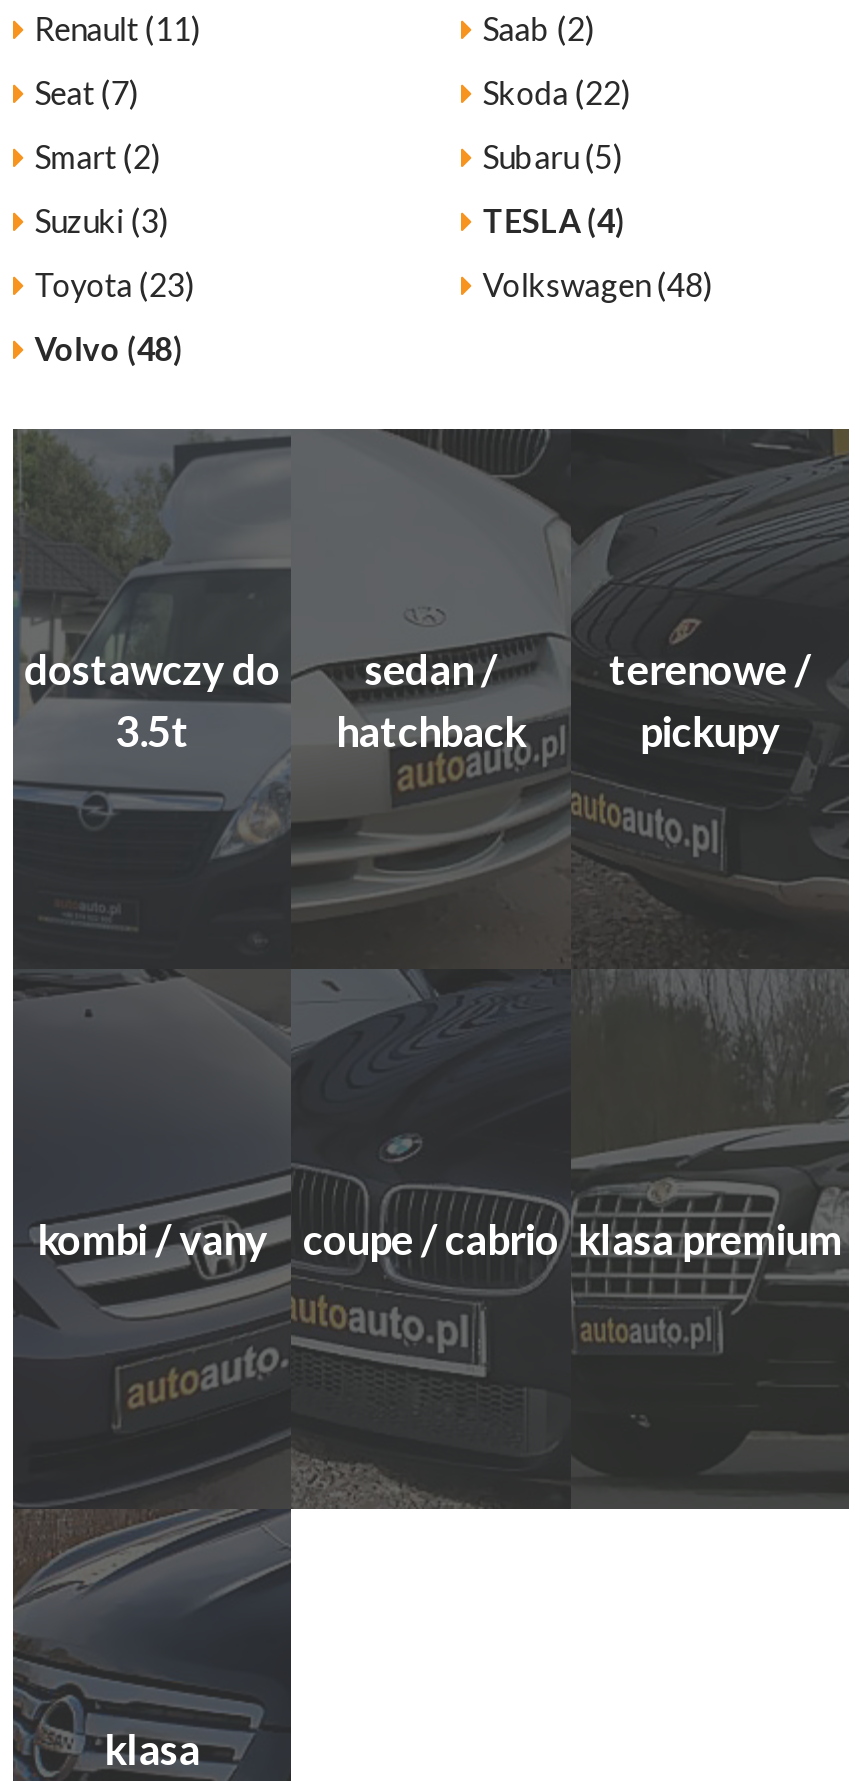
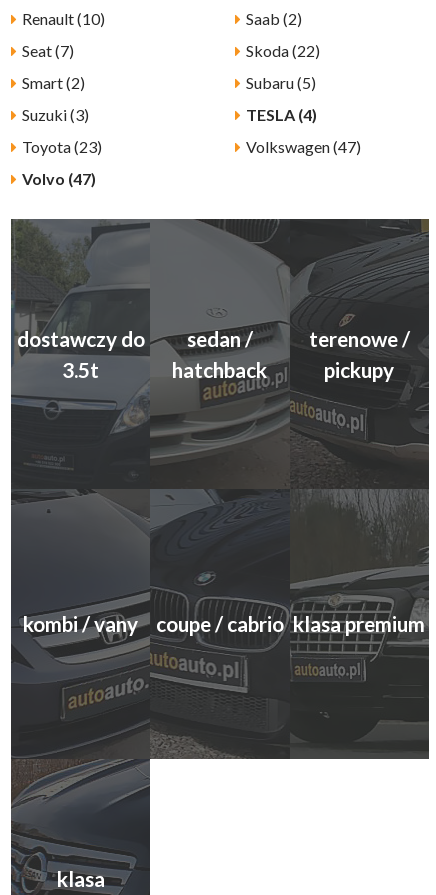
- Renault (11)
+ Renault (10)

- Volkswagen (48)
+ Volkswagen (47)

- Volvo (48)
+ Volvo (47)
